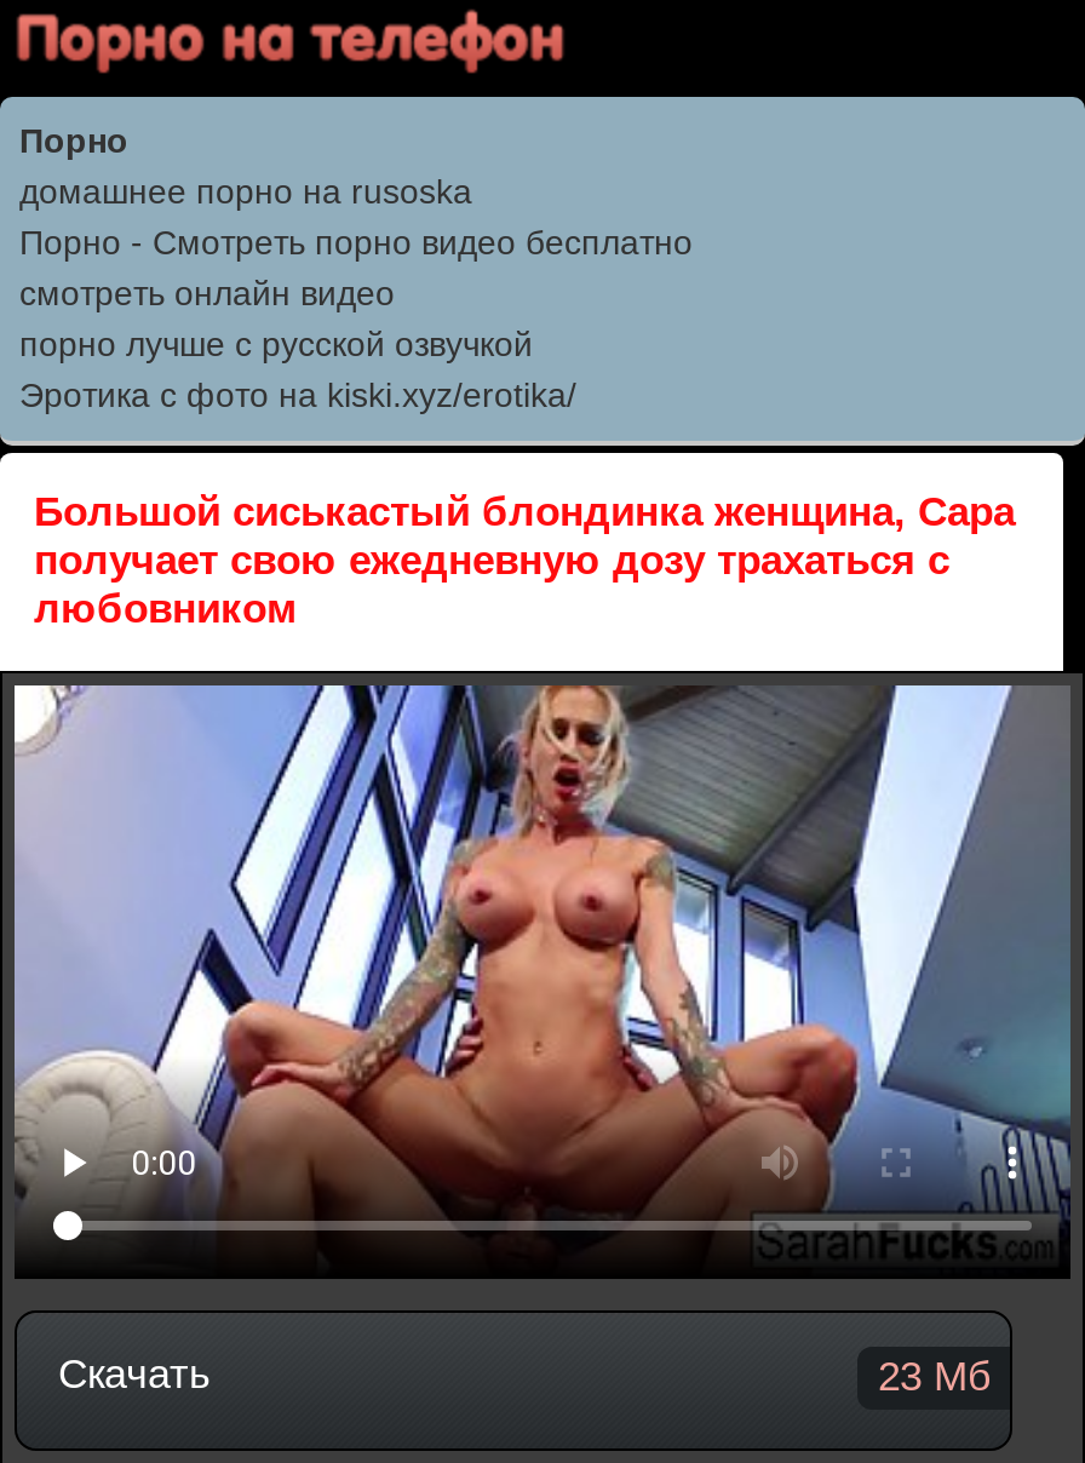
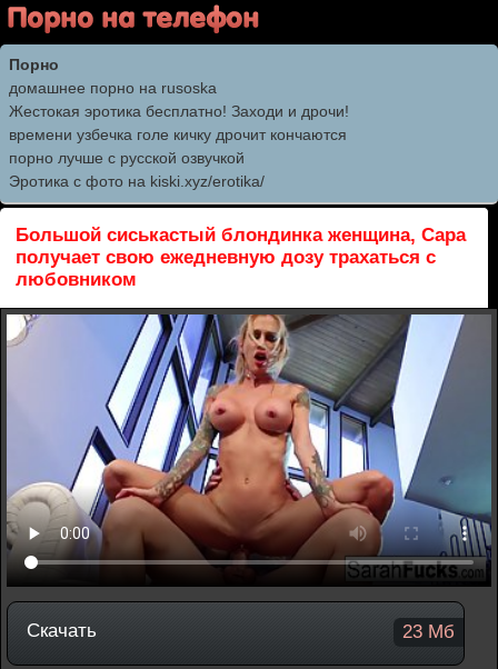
- Порно - Смотреть порно видео бесплатно
- смотреть онлайн видео
+ Жестокая эротика бесплатно! Заходи и дрочи!
+ времени узбечка голе кичку дрочит кончаются
